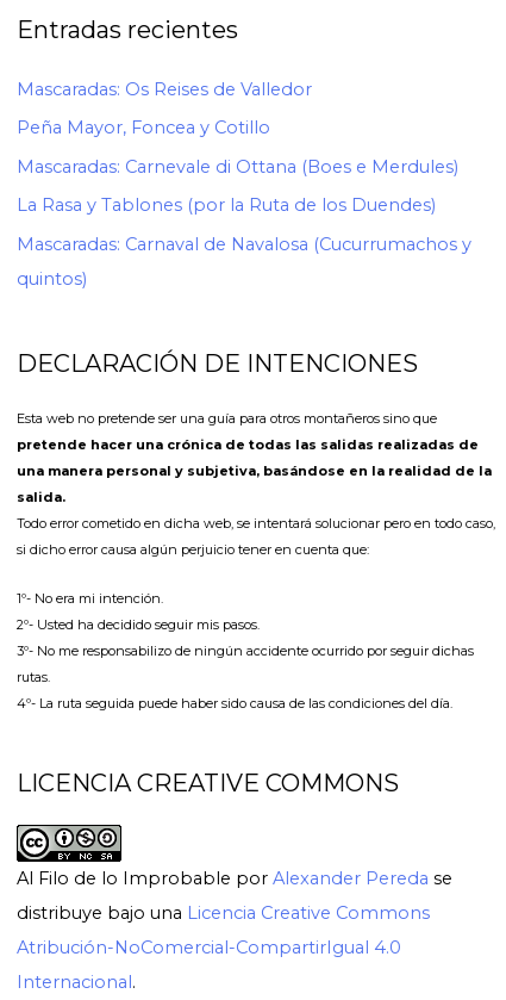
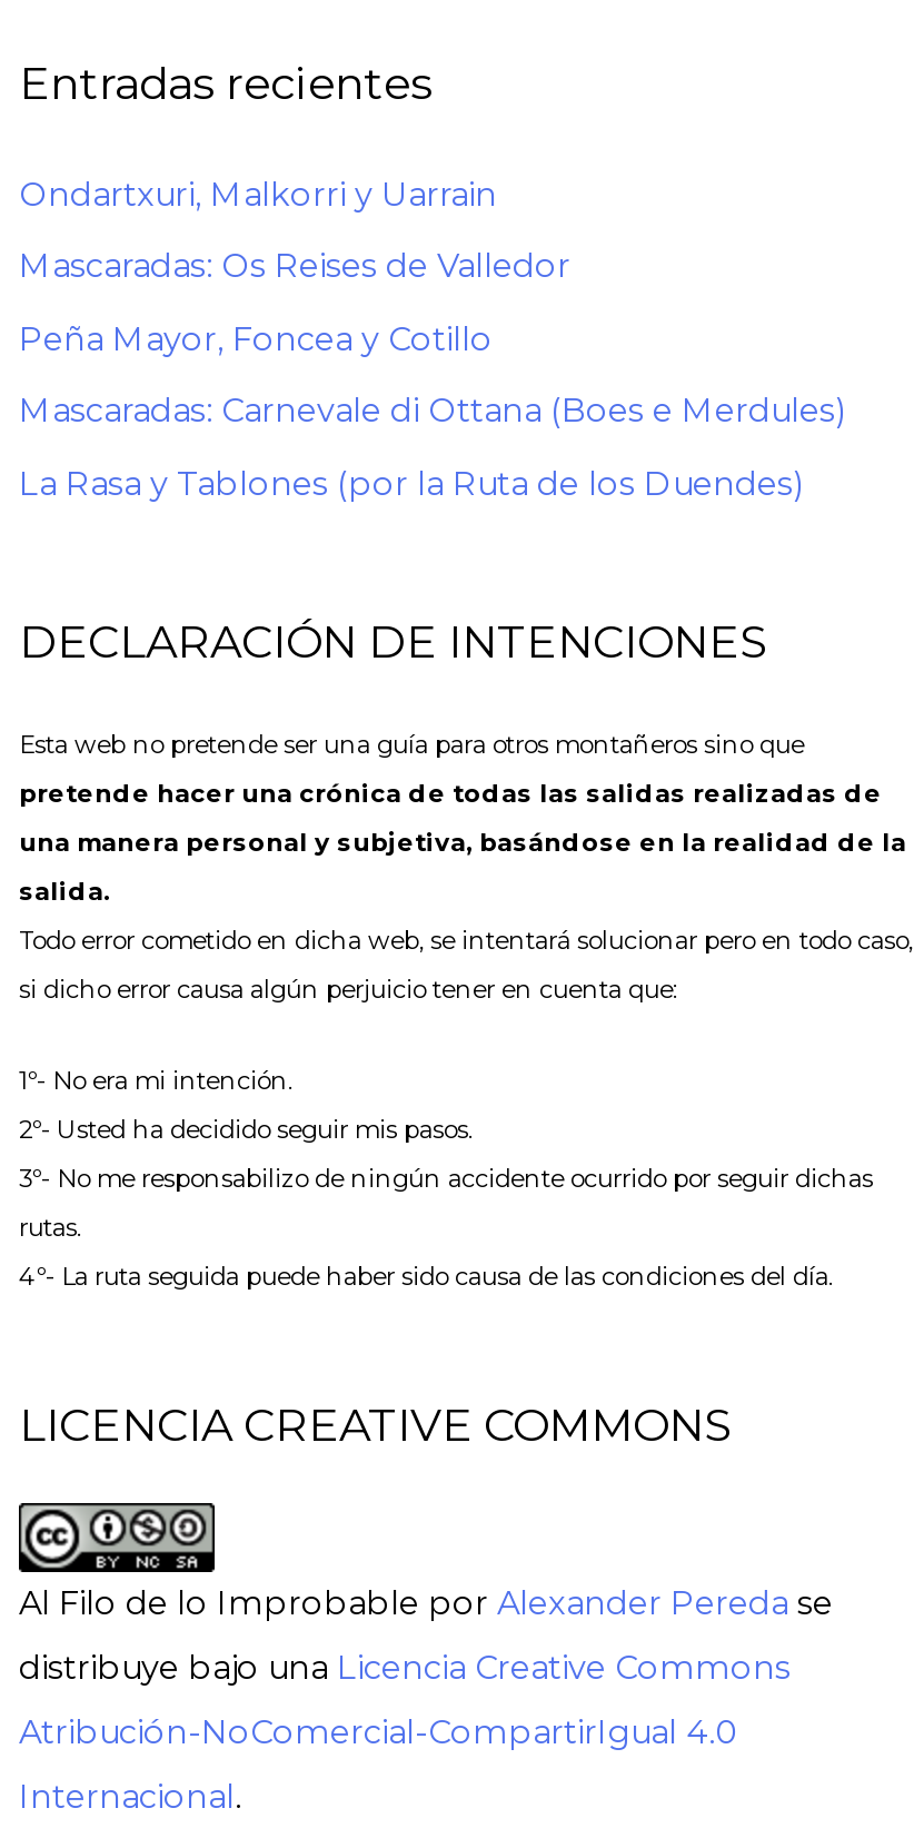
+ Ondartxuri, Malkorri y Uarrain

moved down: Mascaradas: Os Reises de Valledor | Peña Mayor, Foncea y Cotillo | Mascaradas: Carnevale di Ottana (Boes e Merdules) | La Rasa y Tablones (por la Ruta de los Duendes)

- Mascaradas: Carnaval de Navalosa (Cucurrumachos y
- quintos)
